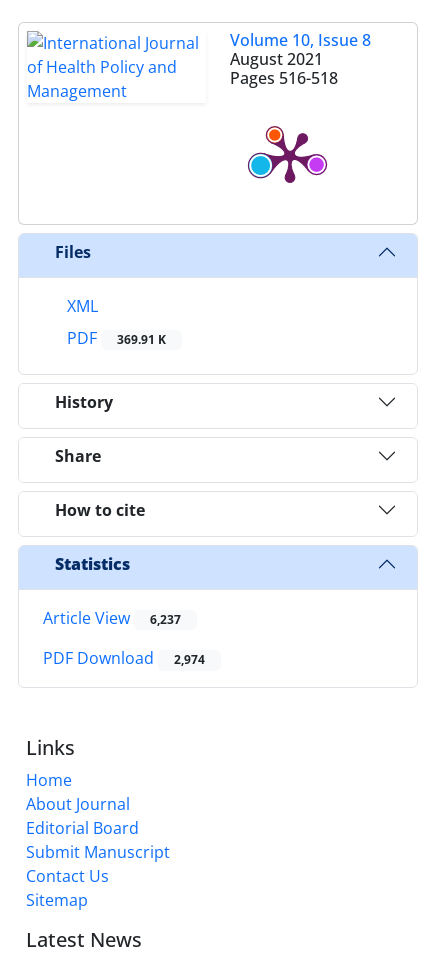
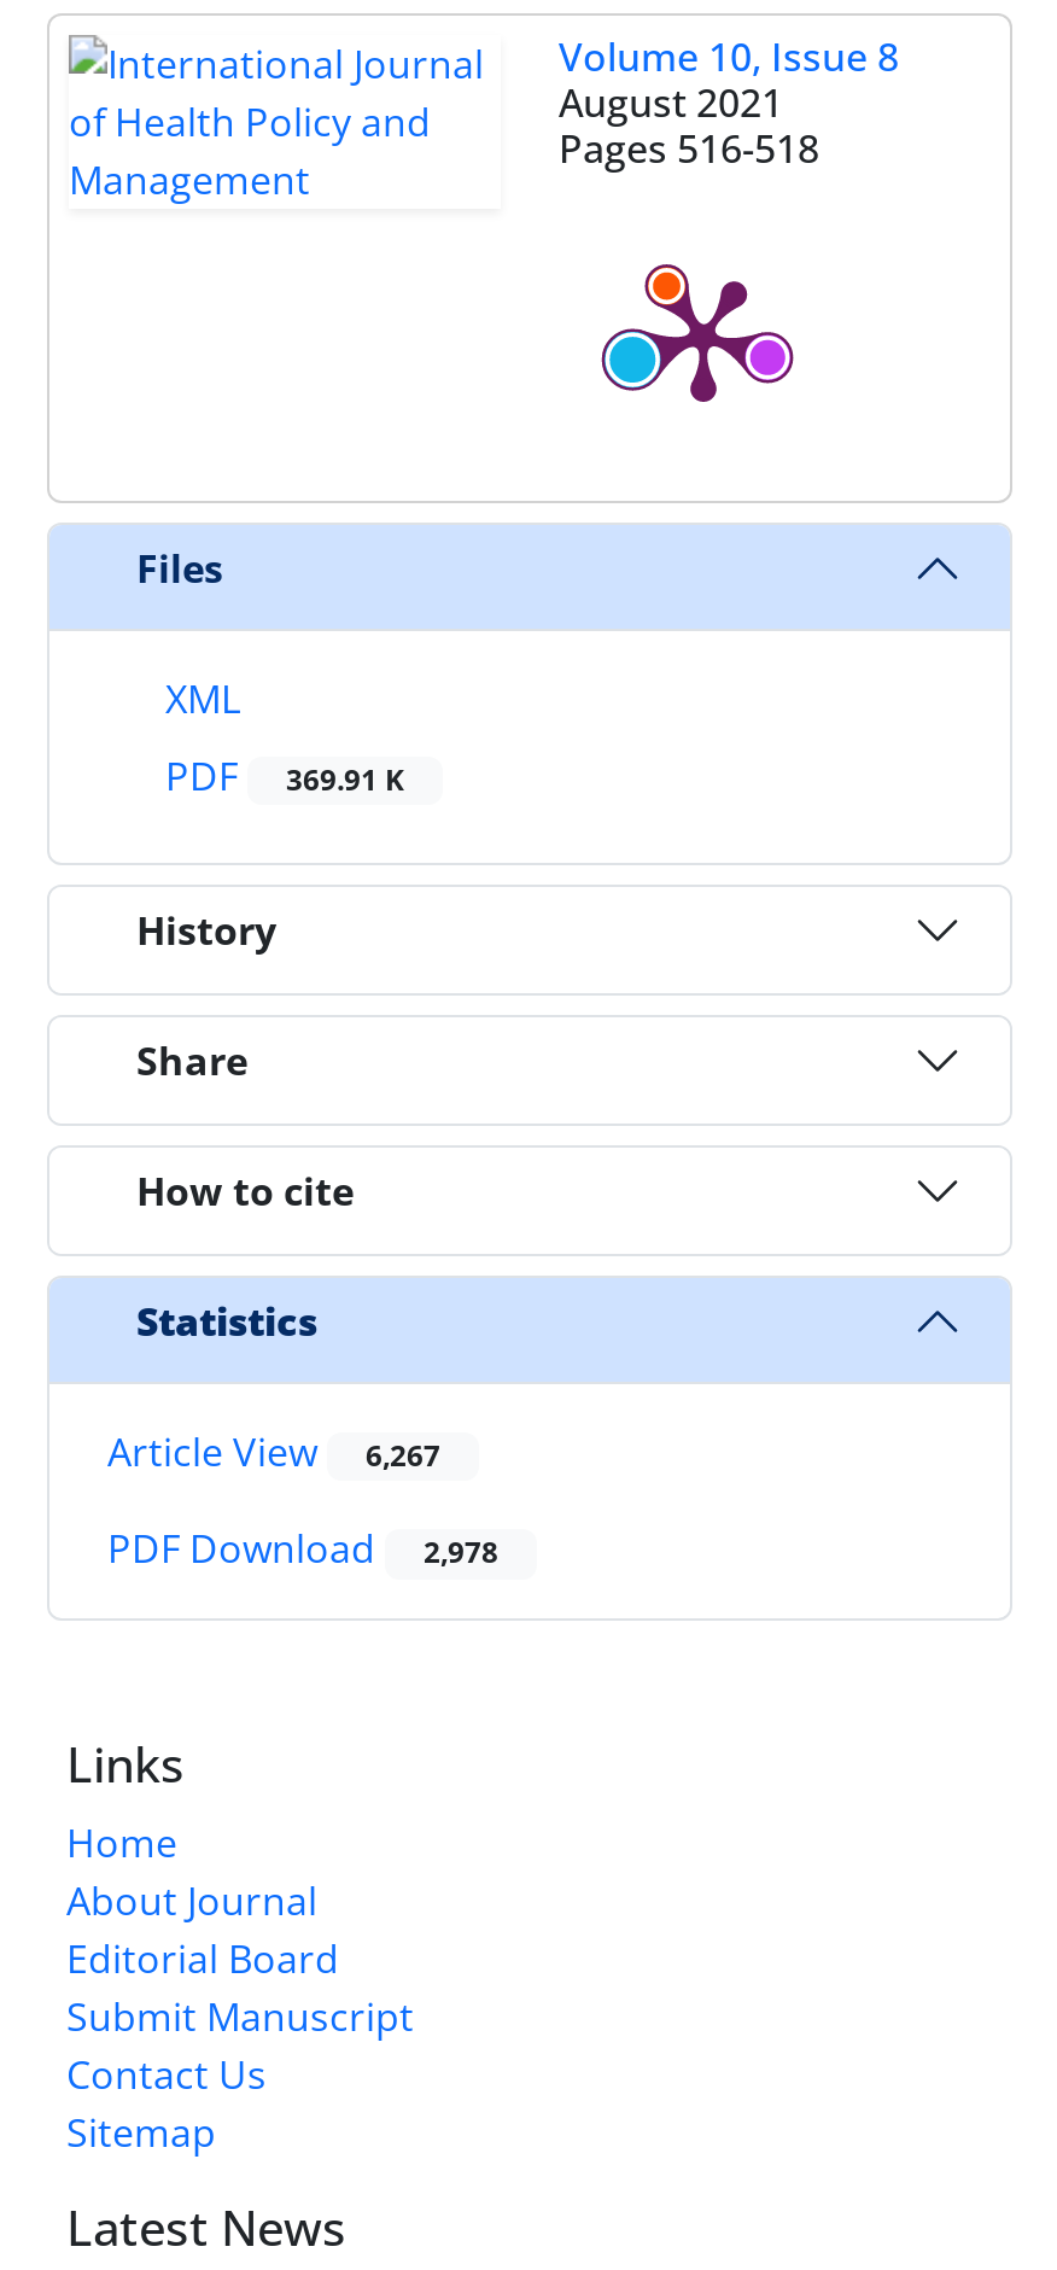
- Article View 6,237
+ Article View 6,267

- PDF Download 2,974
+ PDF Download 2,978
